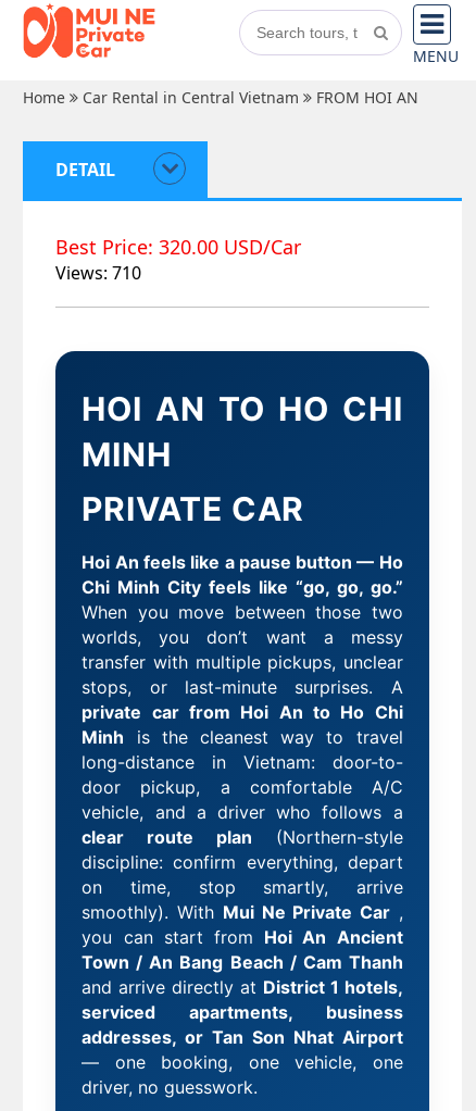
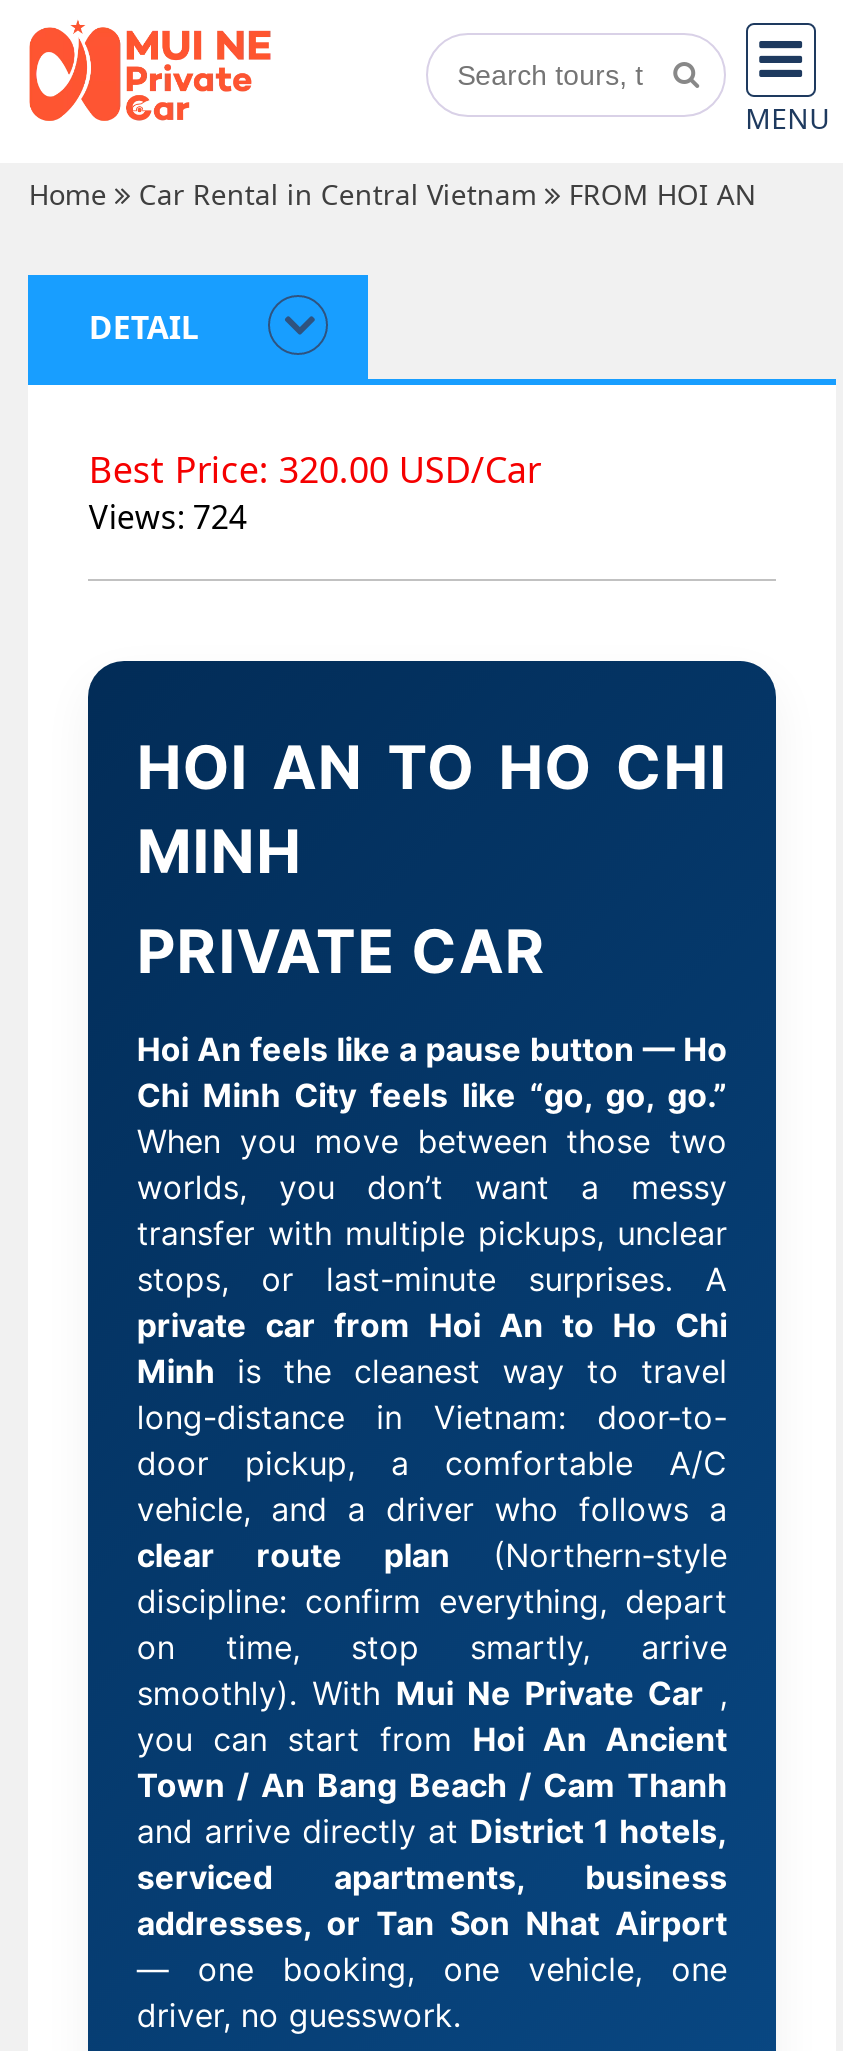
- Views: 710
+ Views: 724
